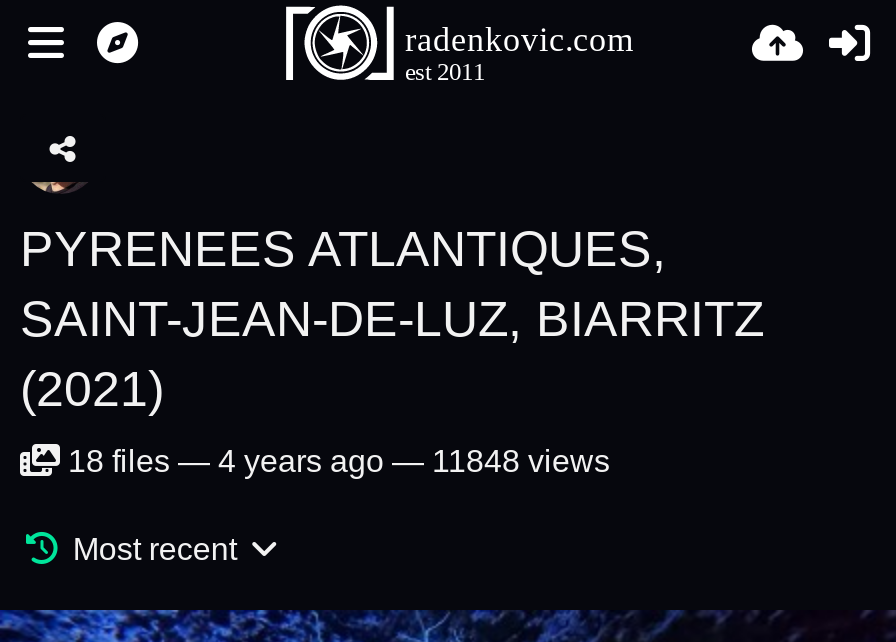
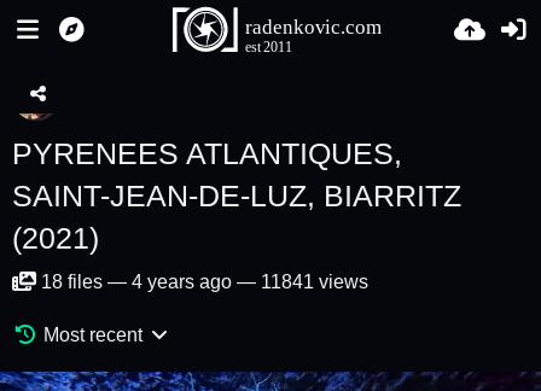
- 18 files — 4 years ago — 11848 views
+ 18 files — 4 years ago — 11841 views
